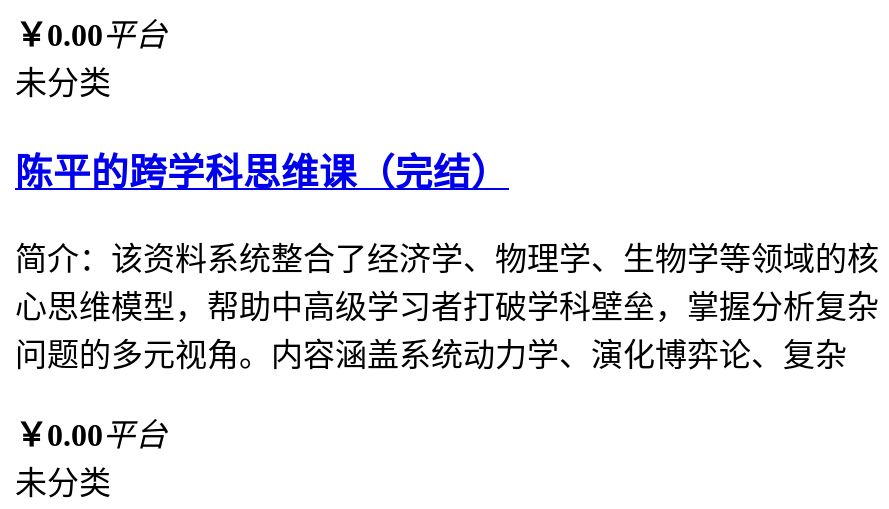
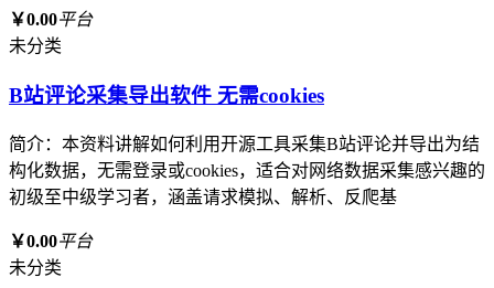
- 陈平的跨学科思维课（完结）
+ B站评论采集导出软件 无需cookies

- 简介：该资料系统整合了经济学、物理学、生物学等领域的核
- 心思维模型，帮助中高级学习者打破学科壁垒，掌握分析复杂
- 问题的多元视角。内容涵盖系统动力学、演化博弈论、复杂
+ 简介：本资料讲解如何利用开源工具采集B站评论并导出为结
+ 构化数据，无需登录或cookies，适合对网络数据采集感兴趣的
+ 初级至中级学习者，涵盖请求模拟、解析、反爬基
